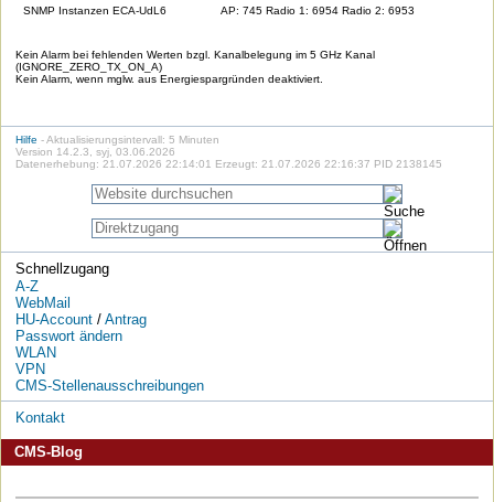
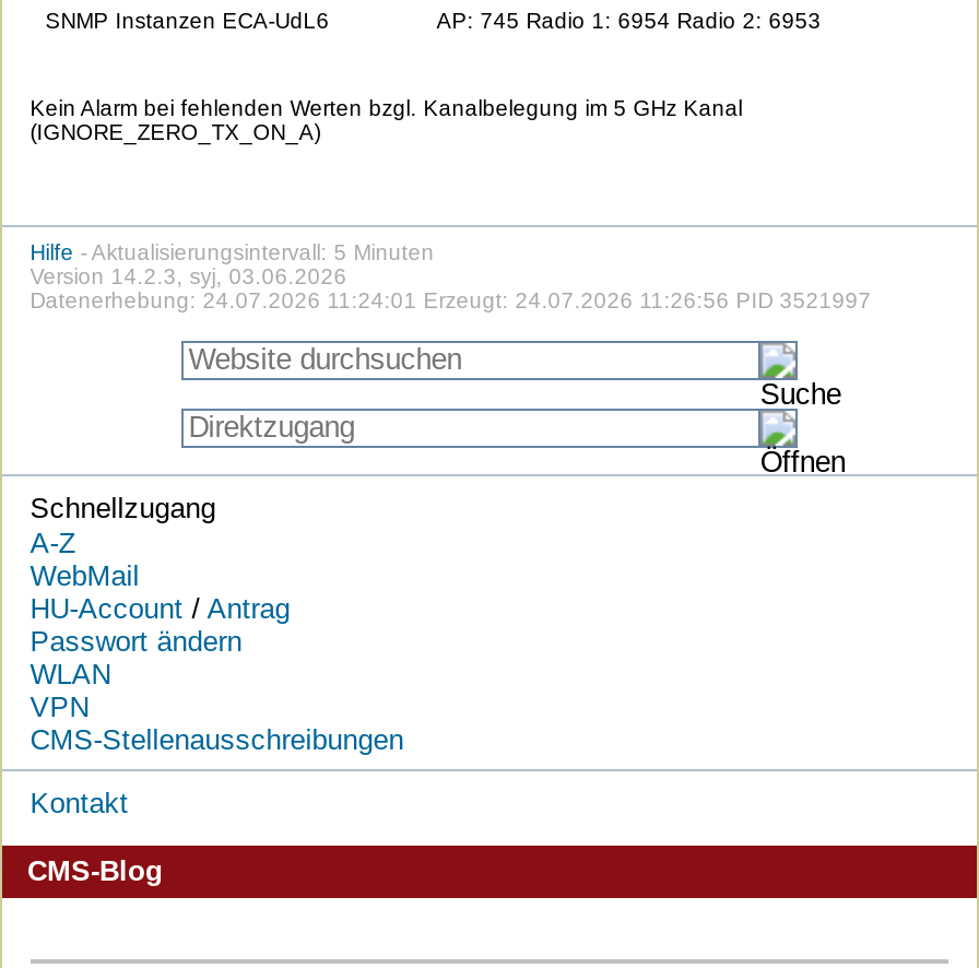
- Kein Alarm, wenn mglw. aus Energiespargründen deaktiviert.

- Datenerhebung: 21.07.2026 22:14:01 Erzeugt: 21.07.2026 22:16:37 PID 2138145
+ Datenerhebung: 24.07.2026 11:24:01 Erzeugt: 24.07.2026 11:26:56 PID 3521997
